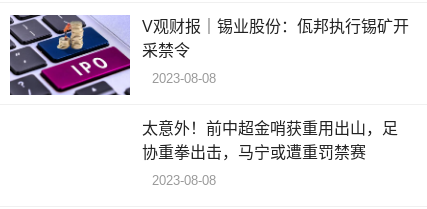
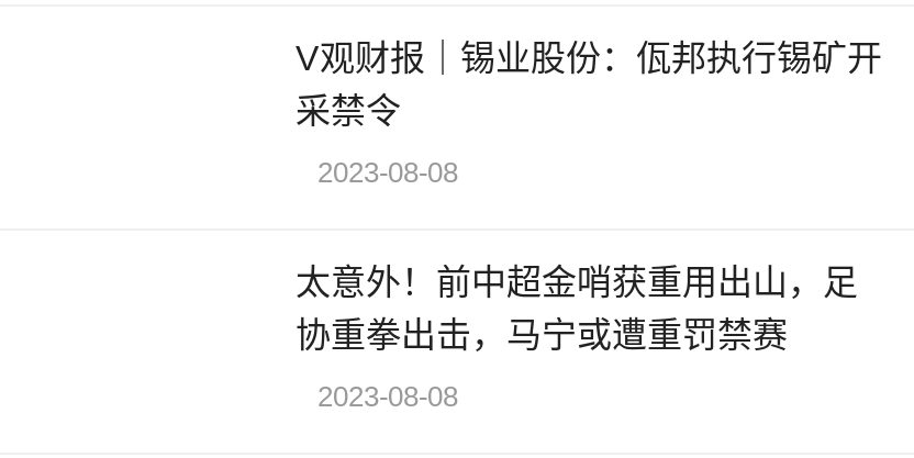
- [image]
